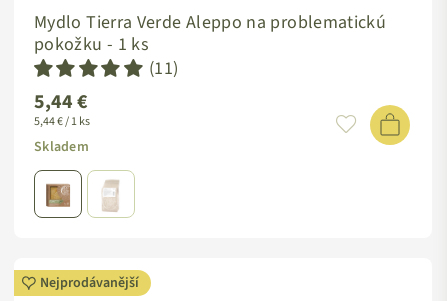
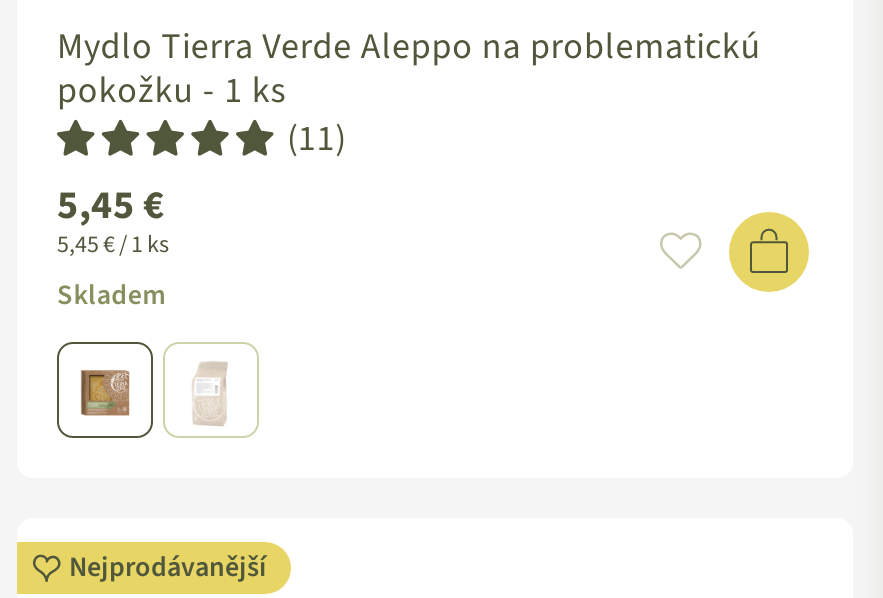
- 5,44 €
+ 5,45 €

- 5,44 € / 1 ks
+ 5,45 € / 1 ks
